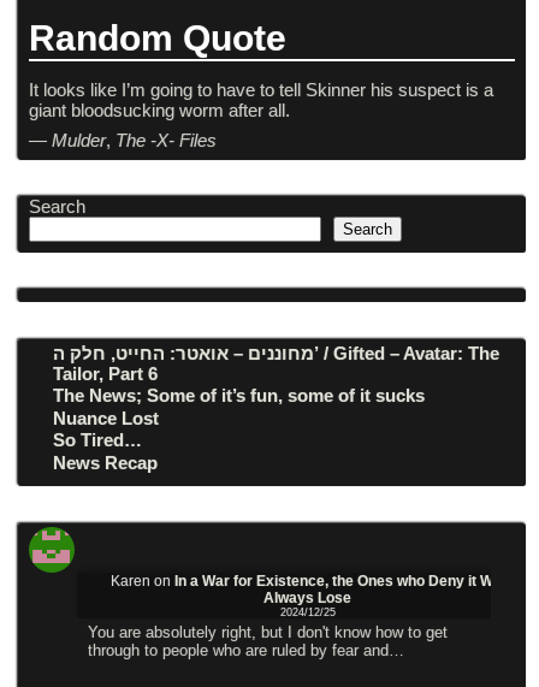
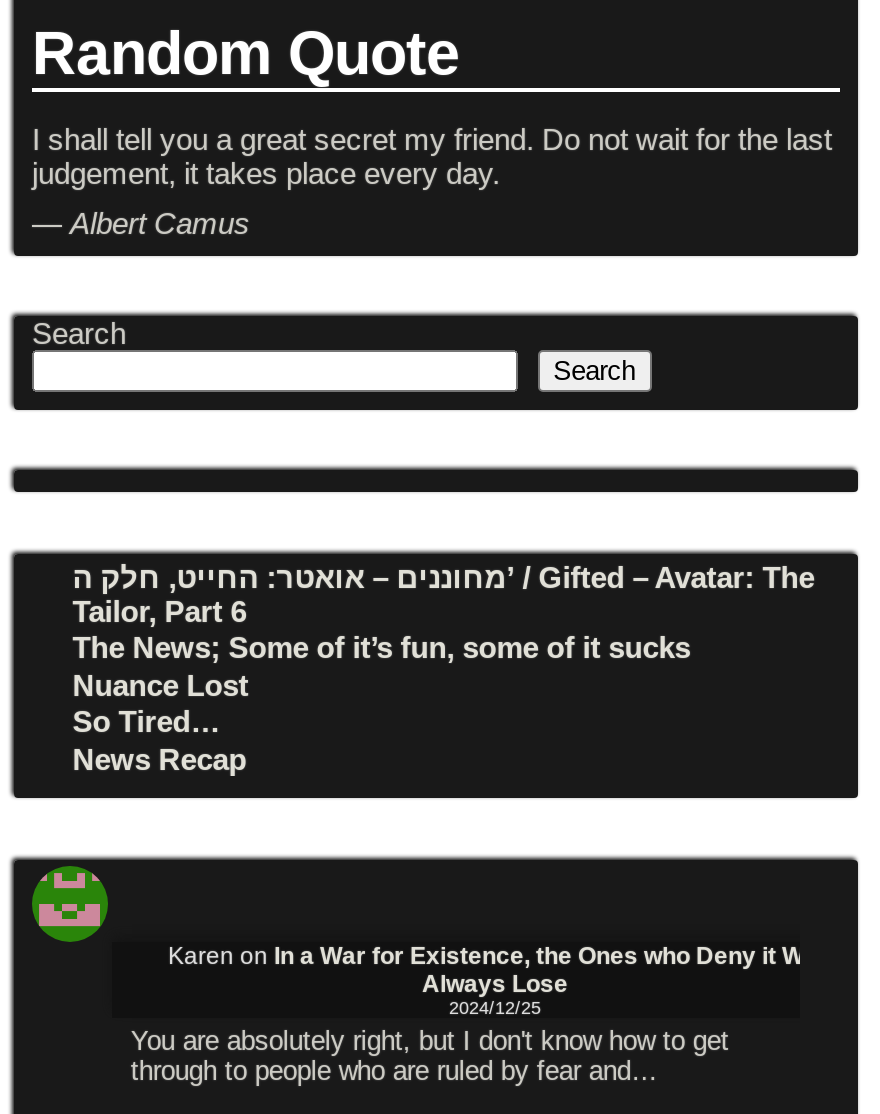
- It looks like I’m going to have to tell Skinner his suspect is a
- giant bloodsucking worm after all.
- — Mulder, The -X- Files
+ I shall tell you a great secret my friend. Do not wait for the last
+ judgement, it takes place every day.
+ — Albert Camus
